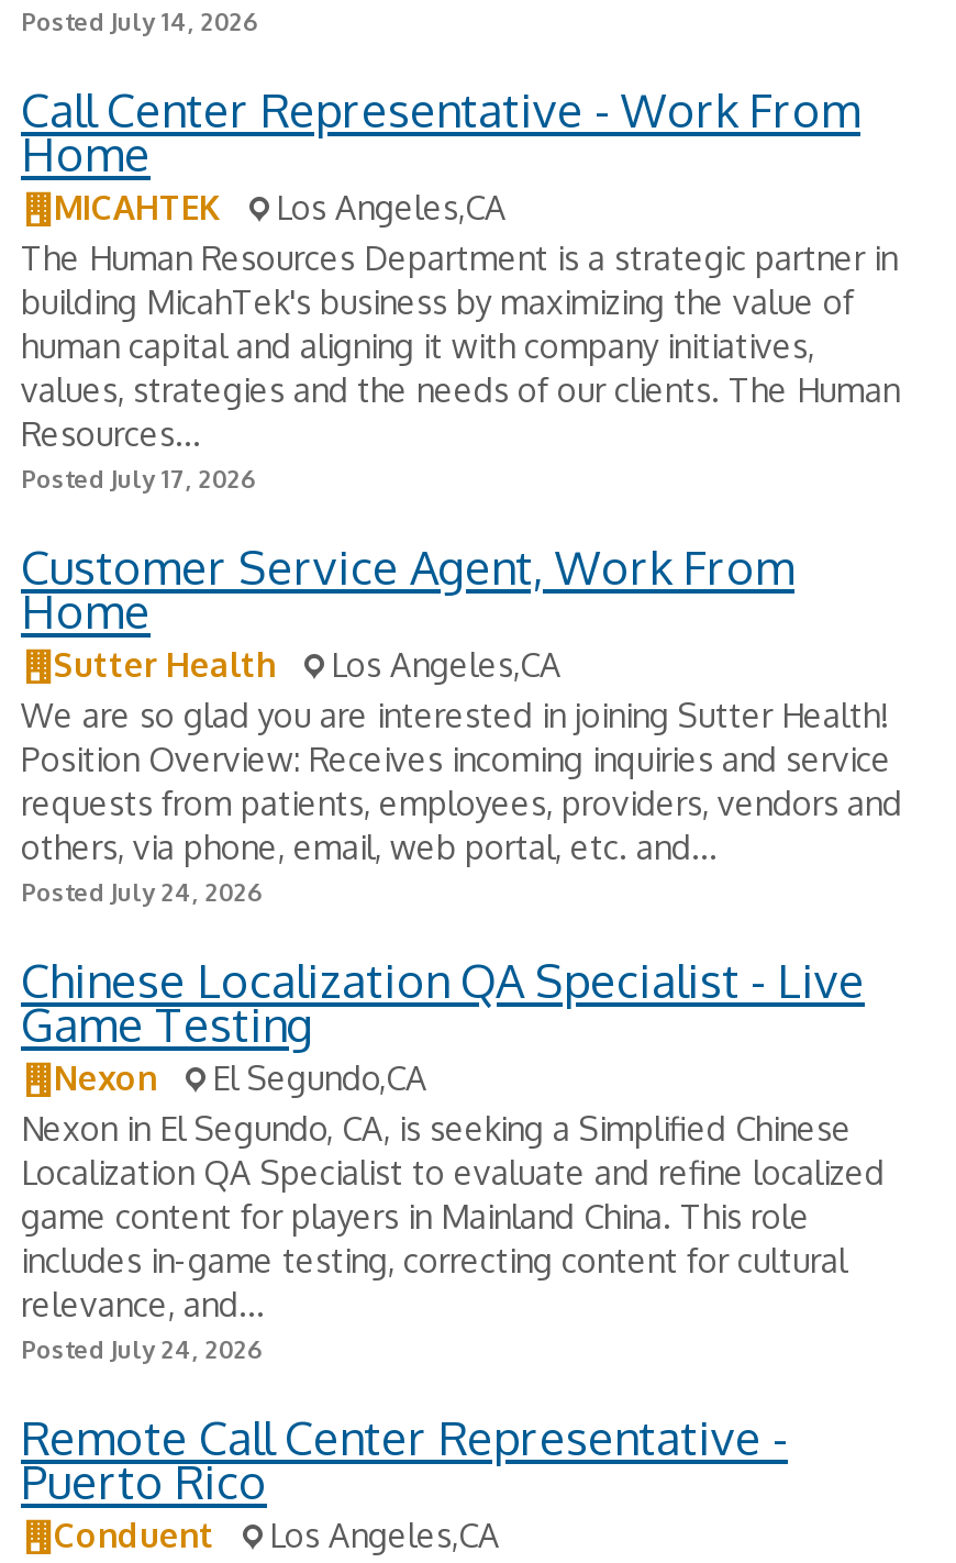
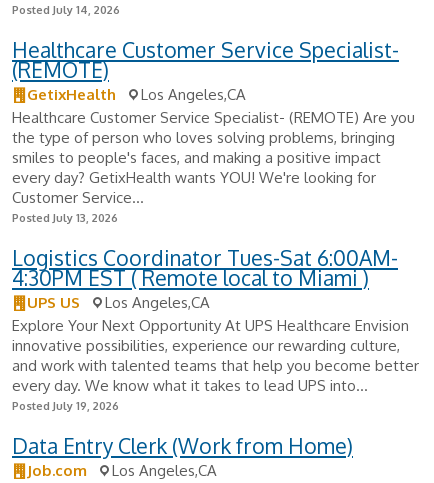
- Call Center Representative - Work From
- Home
- MICAHTEK
+ Healthcare Customer Service Specialist-
+ (REMOTE)
+ GetixHealth

- The Human Resources Department is a strategic partner in
- building MicahTek's business by maximizing the value of
- human capital and aligning it with company initiatives,
- values, strategies and the needs of our clients. The Human
- Resources...
- Posted July 17, 2026
+ Healthcare Customer Service Specialist- (REMOTE) Are you
+ the type of person who loves solving problems, bringing
+ smiles to people's faces, and making a positive impact
+ every day? GetixHealth wants YOU! We're looking for
+ Customer Service...
+ Posted July 13, 2026

- Customer Service Agent, Work From
- Home
- Sutter Health
+ Logistics Coordinator Tues-Sat 6:00AM-
+ 4:30PM EST ( Remote local to Miami )
+ UPS US

- We are so glad you are interested in joining Sutter Health!
- Position Overview: Receives incoming inquiries and service
- requests from patients, employees, providers, vendors and
- others, via phone, email, web portal, etc. and...
- Posted July 24, 2026
- Chinese Localization QA Specialist - Live
- Game Testing
- Nexon
- El Segundo,CA
- Nexon in El Segundo, CA, is seeking a Simplified Chinese
- Localization QA Specialist to evaluate and refine localized
- game content for players in Mainland China. This role
- includes in-game testing, correcting content for cultural
- relevance, and...
- Posted July 24, 2026
- Remote Call Center Representative -
- Puerto Rico
- Conduent
+ Explore Your Next Opportunity At UPS Healthcare Envision
+ innovative possibilities, experience our rewarding culture,
+ and work with talented teams that help you become better
+ every day. We know what it takes to lead UPS into...
+ Posted July 19, 2026
+ Data Entry Clerk (Work from Home)
+ Job.com
